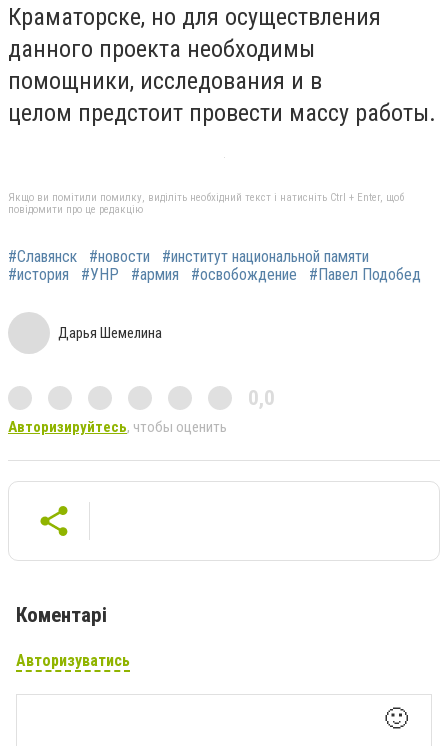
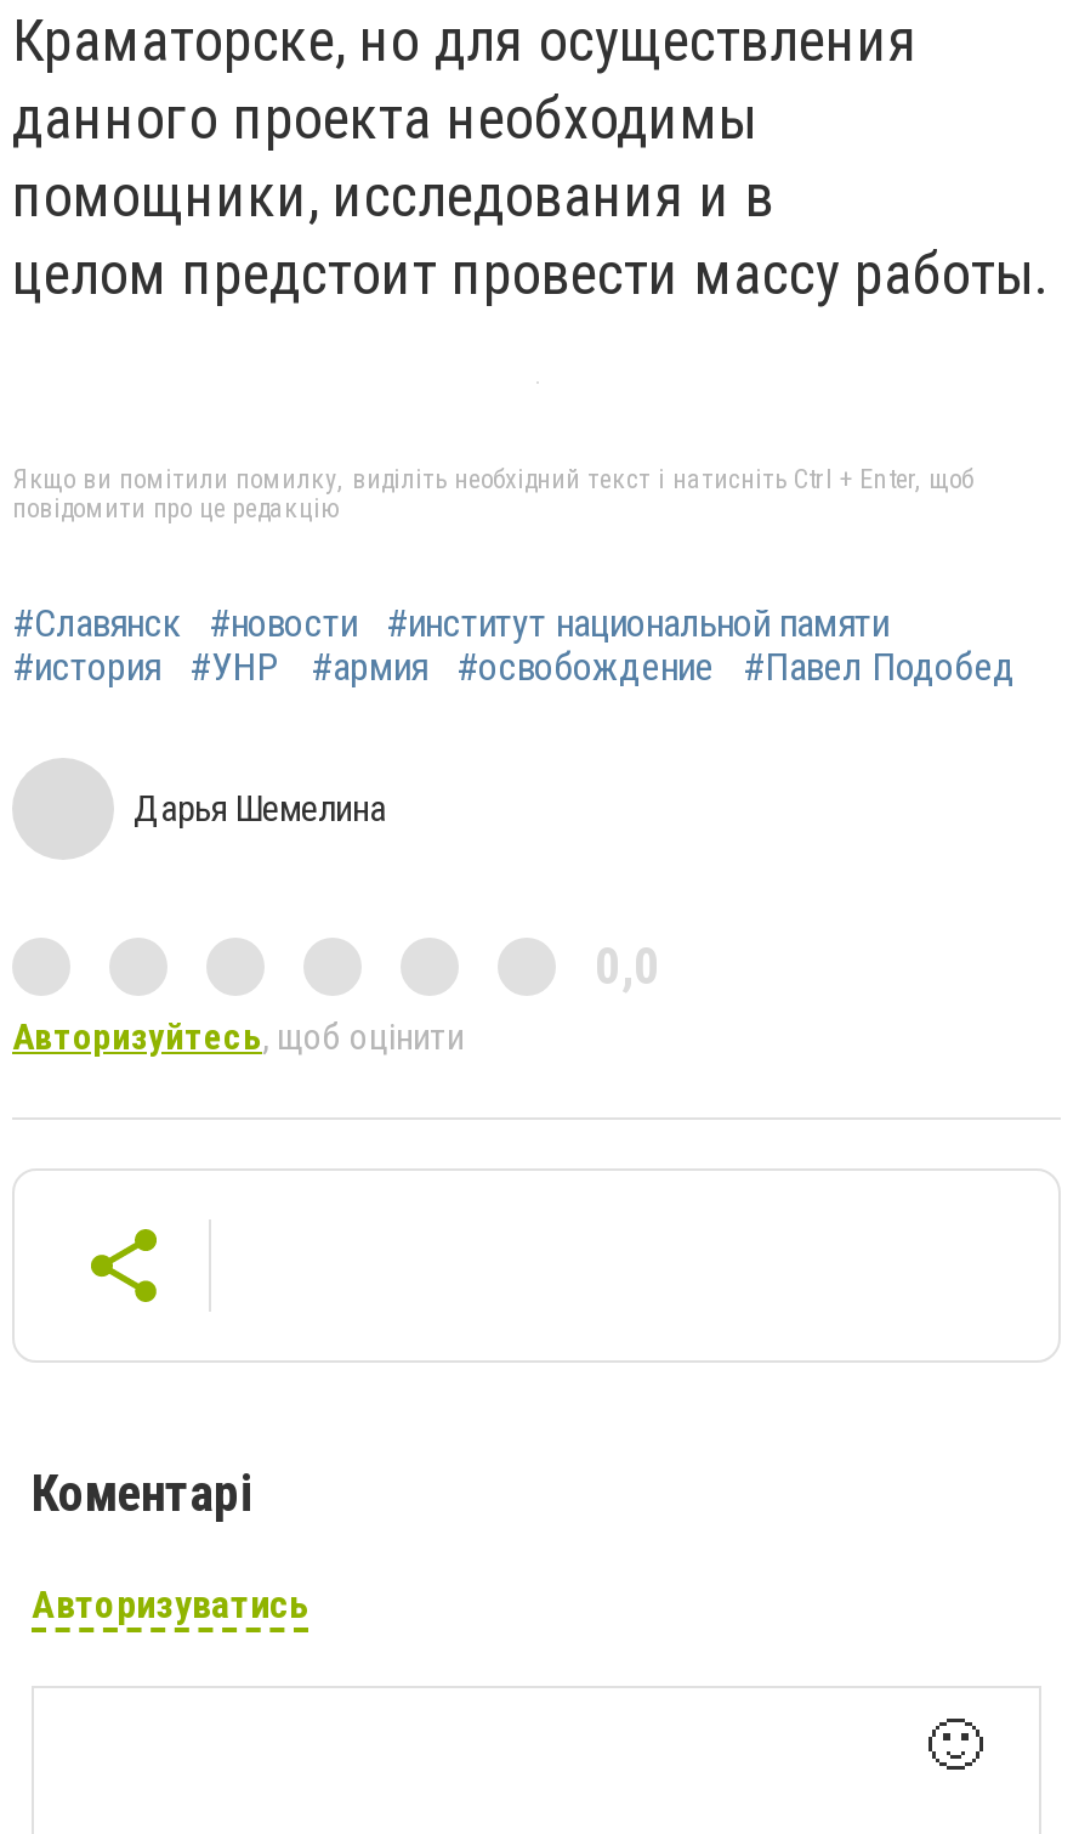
- Авторизируйтесь, чтобы оценить
+ Авторизуйтесь, щоб оцінити
